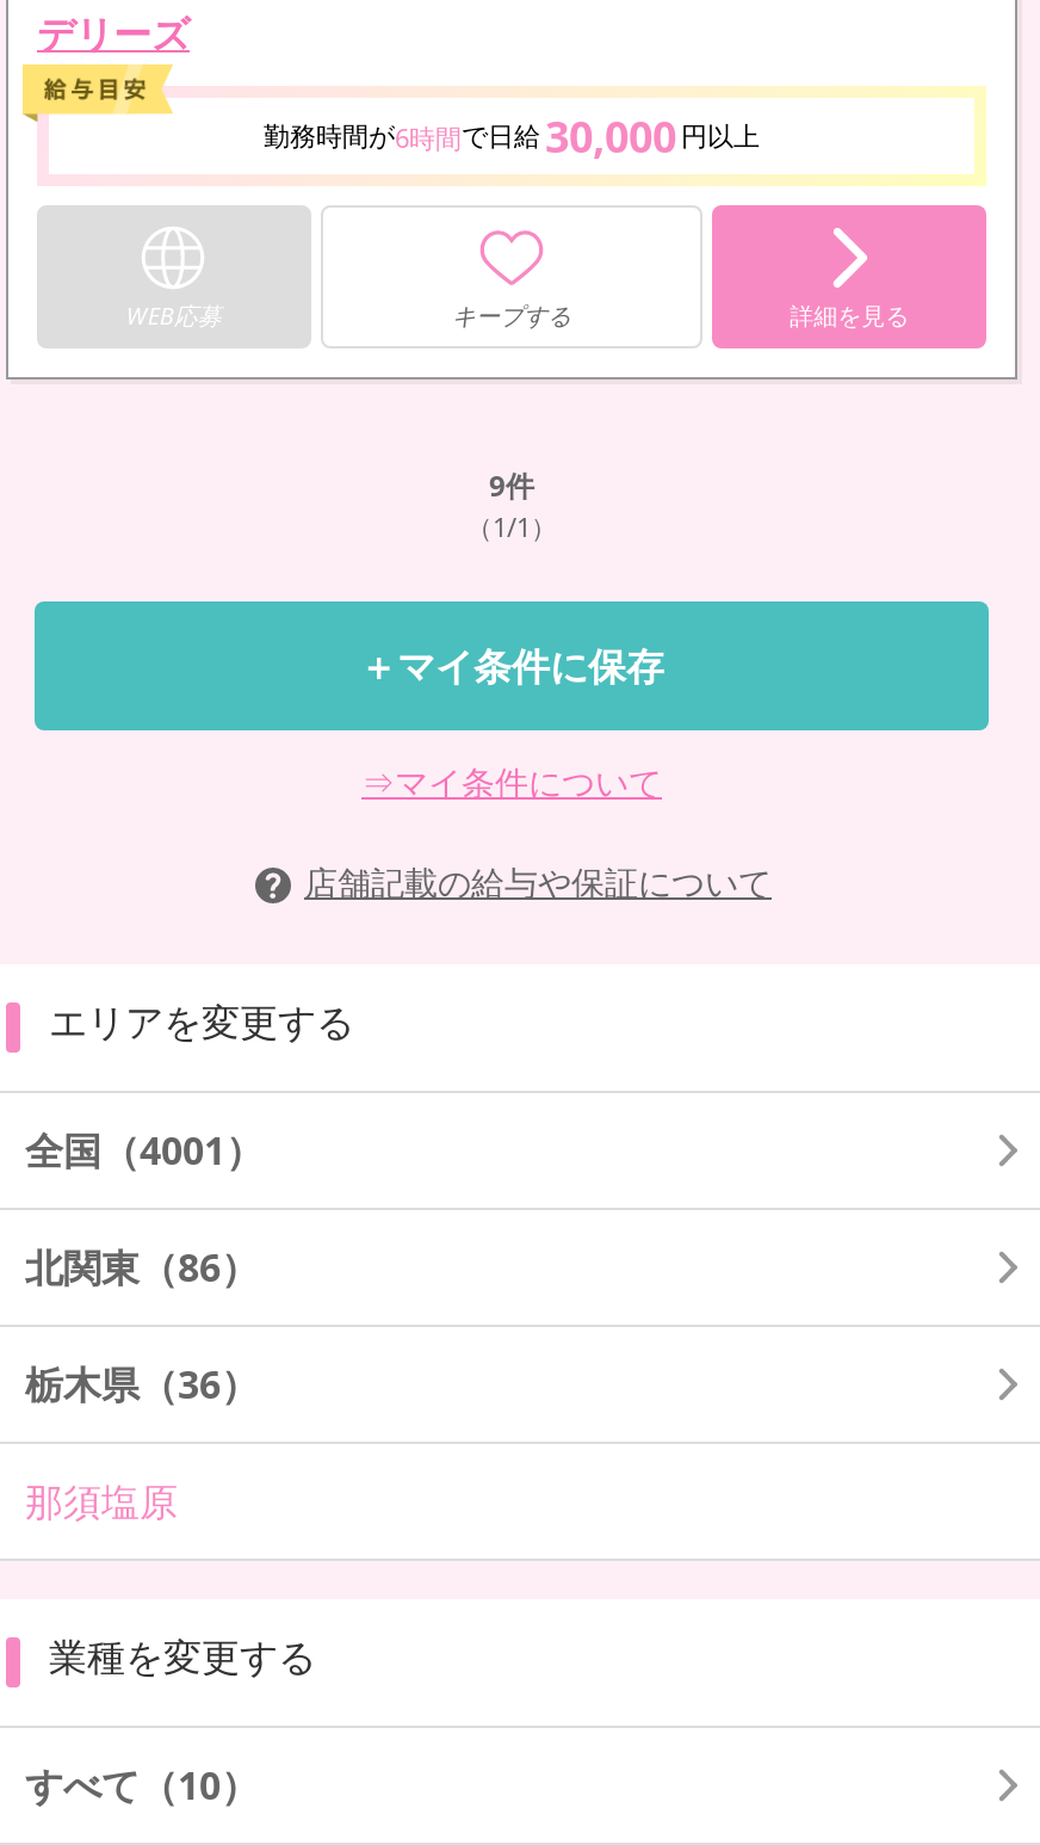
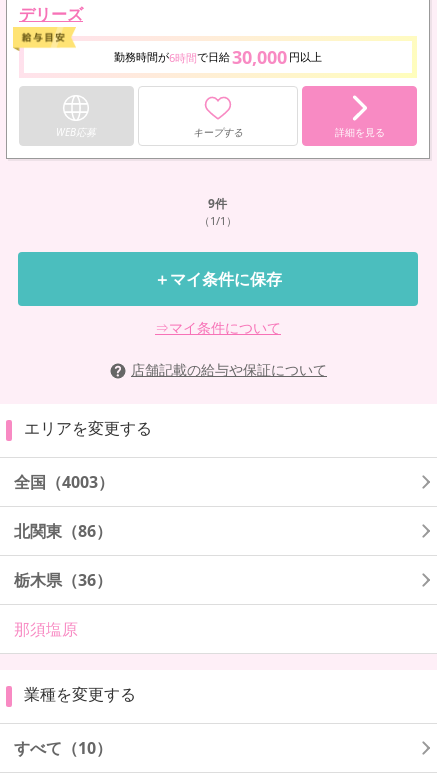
- 全国（4001）
+ 全国（4003）
